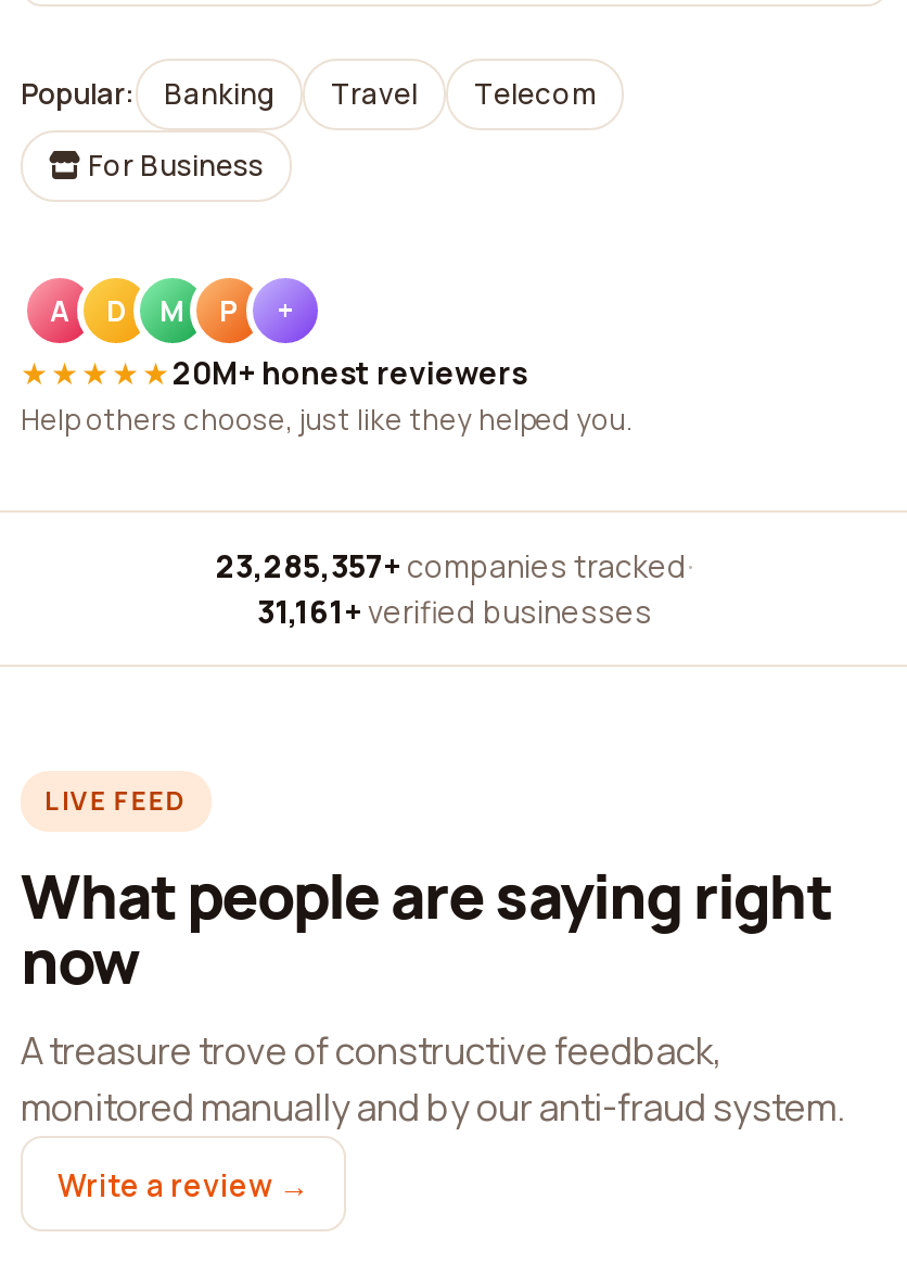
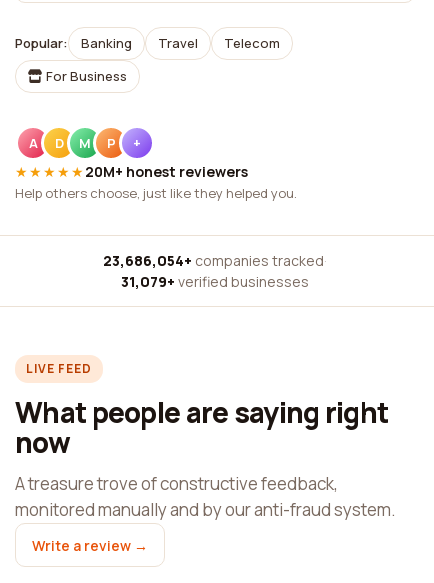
- 23,285,357+ companies tracked ·
+ 23,686,054+ companies tracked ·

- 31,161+ verified businesses
+ 31,079+ verified businesses
